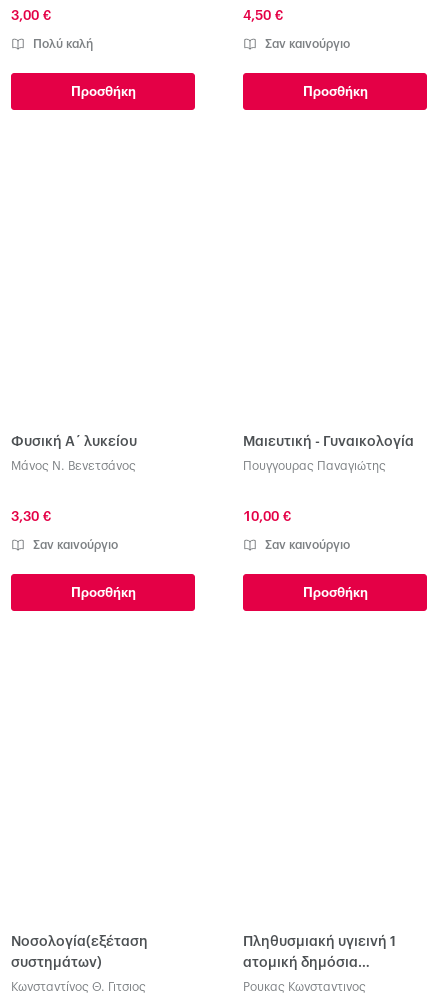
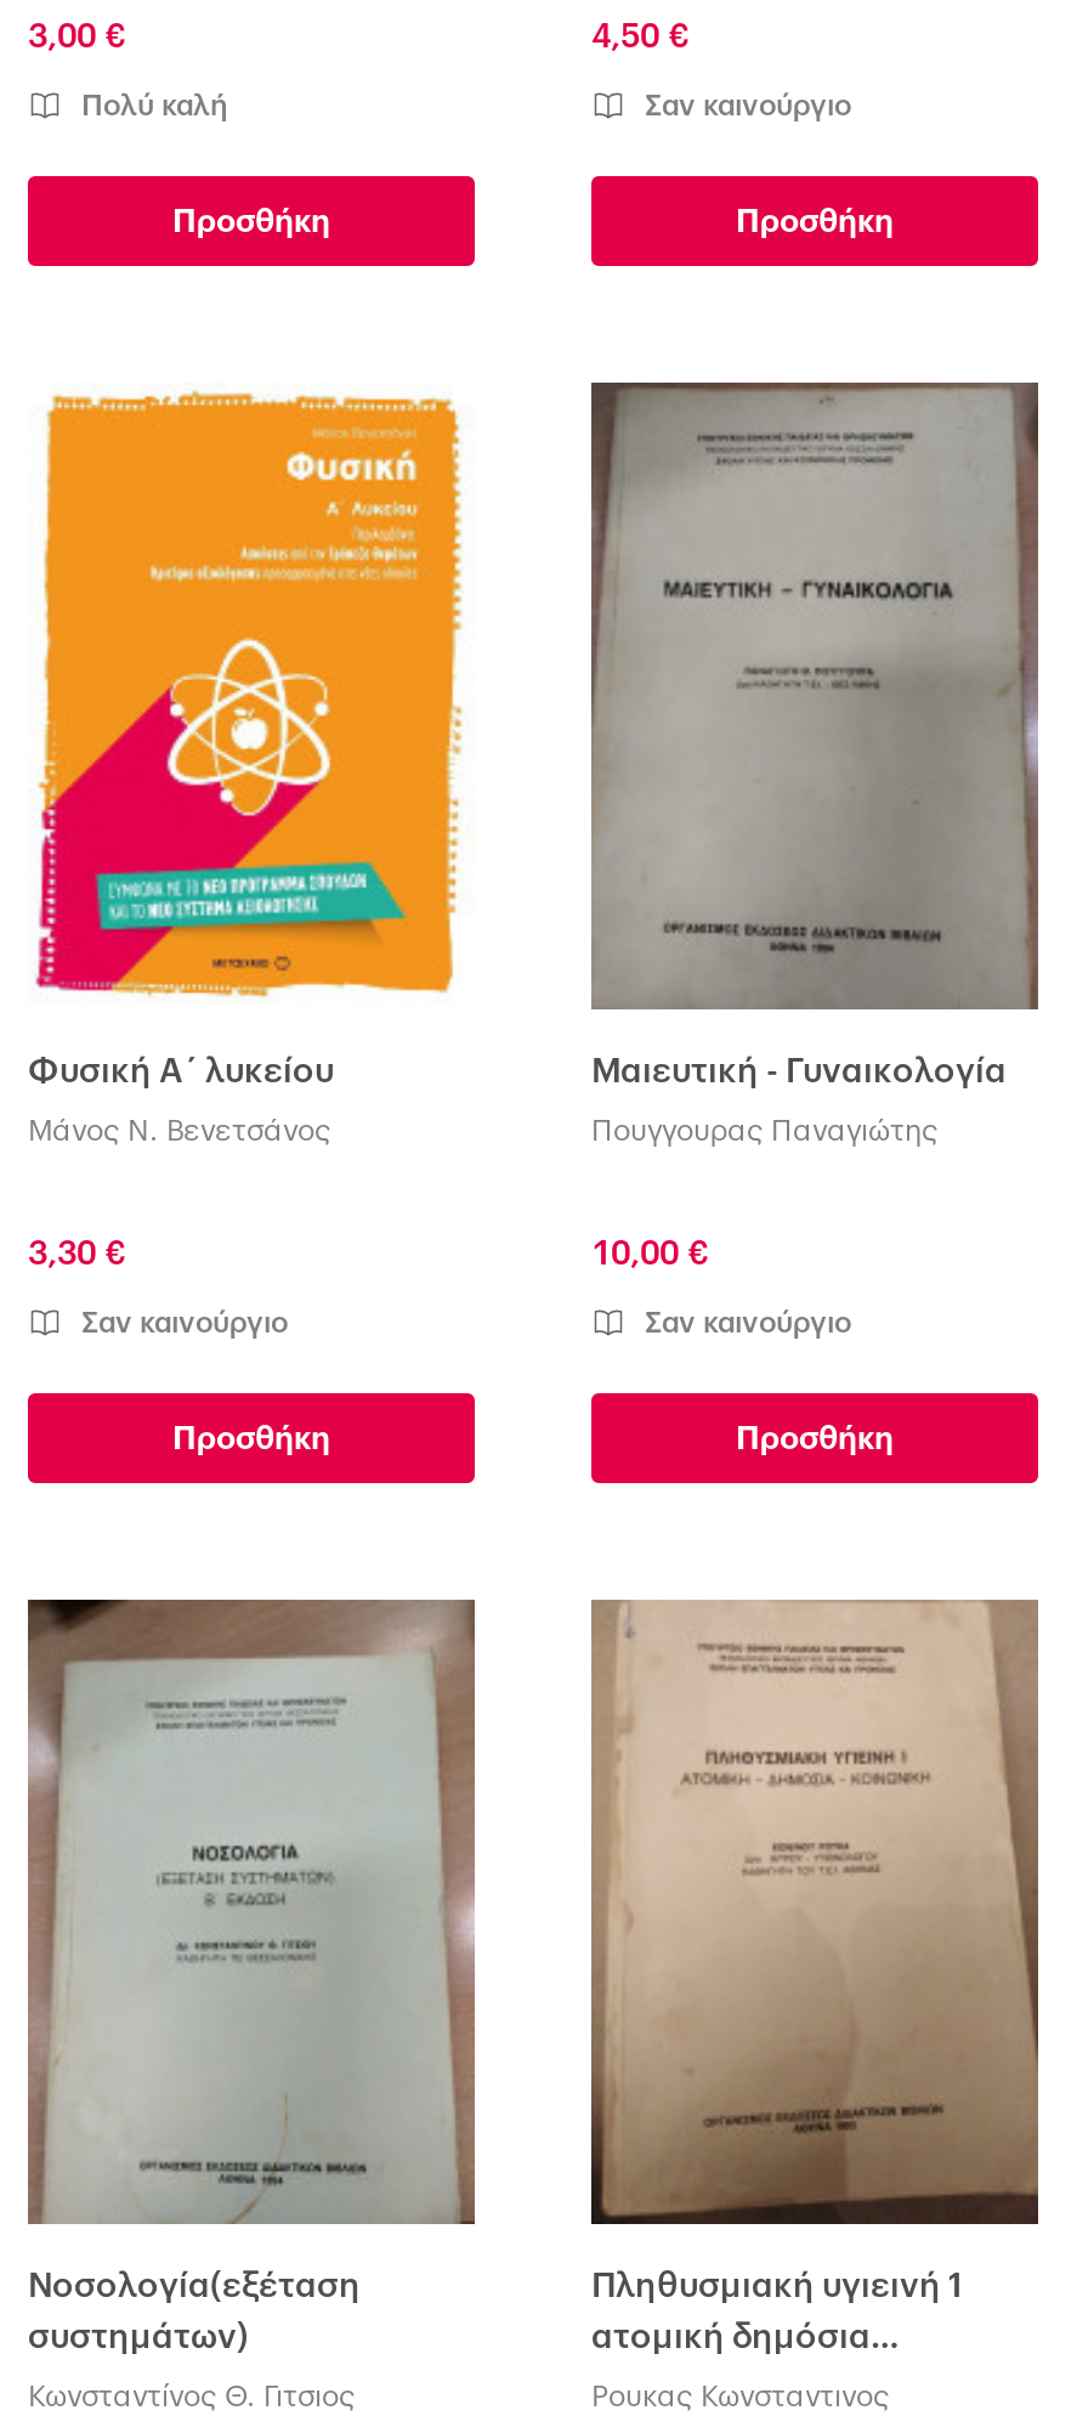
+ [image]

+ [image]

+ [image]

+ [image]
